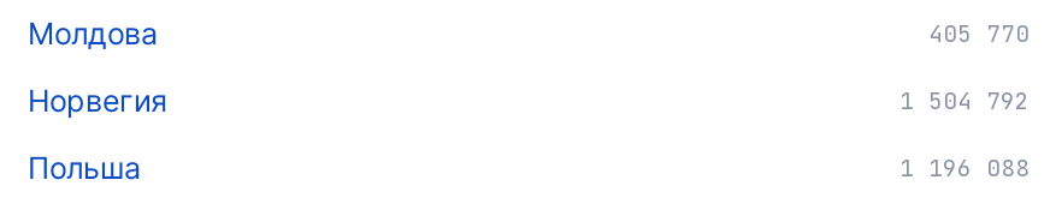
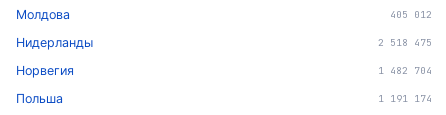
- 405 770
+ 405 012
+ Нидерланды
+ 2 518 475

- 1 504 792
+ 1 482 704

- 1 196 088
+ 1 191 174
